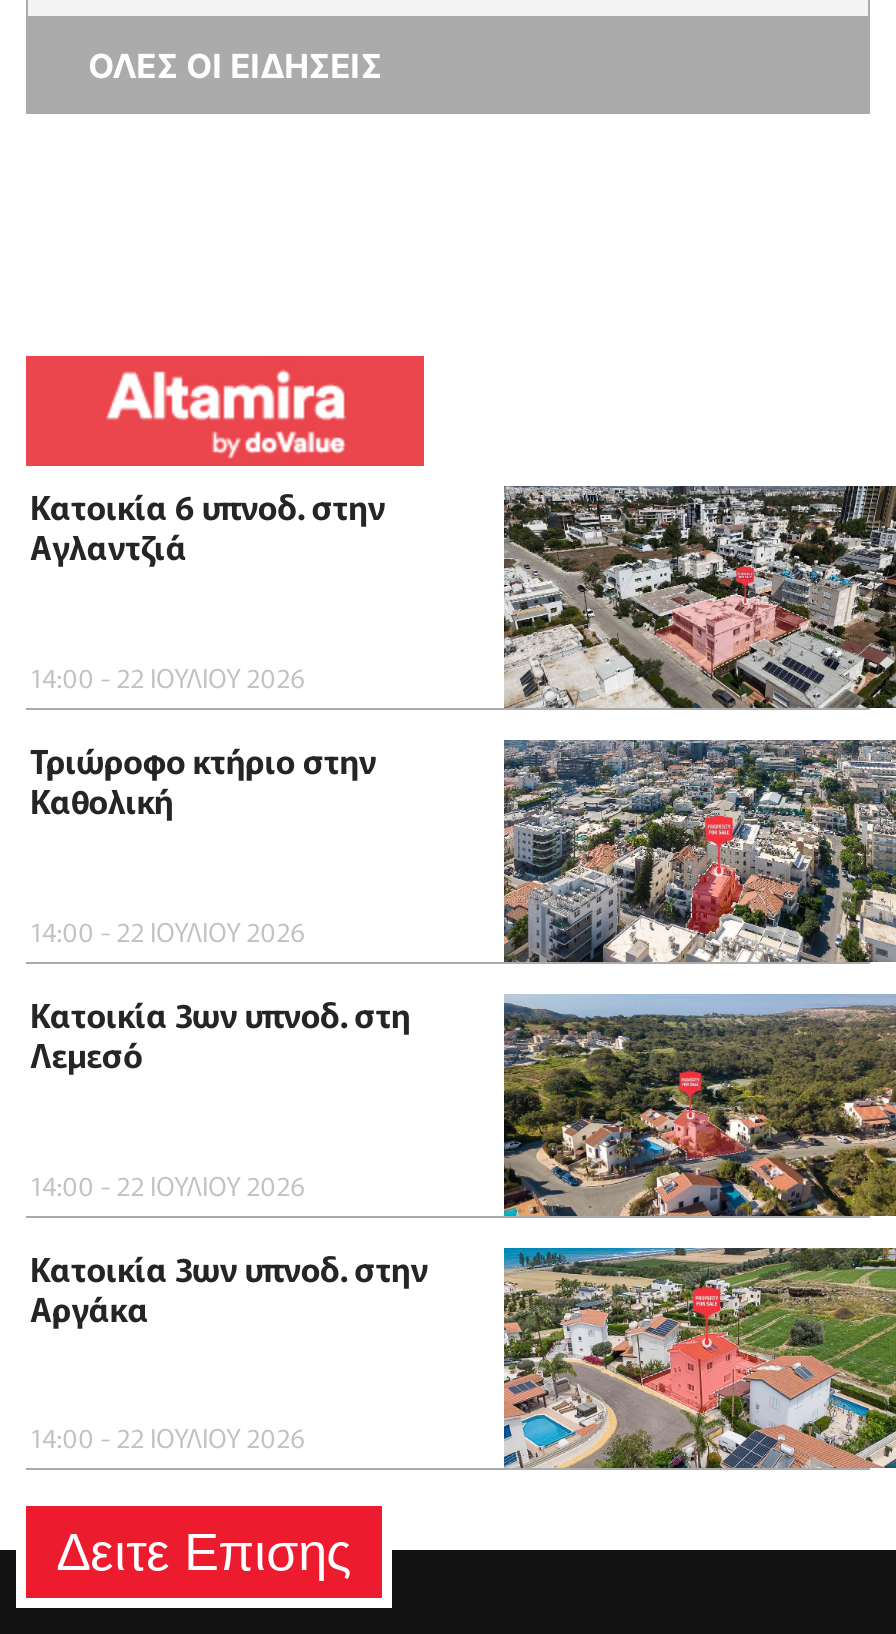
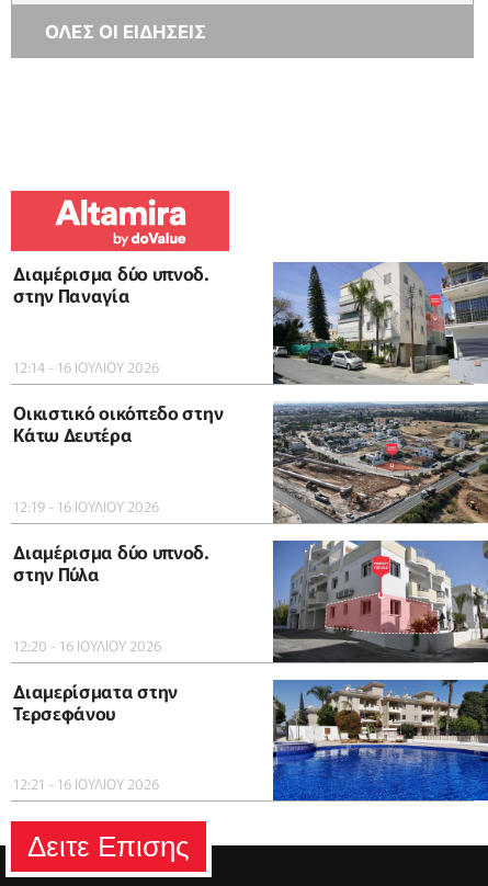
- Κατοικία 6 υπνοδ. στην
- Αγλαντζιά
+ Διαμέρισμα δύο υπνοδ.
+ στην Παναγία

- [image]
+ [image]

- 14:00 - 22 ΙΟΥΛΙΟΥ 2026
+ 12:14 - 16 ΙΟΥΛΙΟΥ 2026

- Τριώροφο κτήριο στην
- Καθολική
+ Οικιστικό οικόπεδο στην
+ Κάτω Δευτέρα

- [image]
+ [image]

- 14:00 - 22 ΙΟΥΛΙΟΥ 2026
+ 12:19 - 16 ΙΟΥΛΙΟΥ 2026

- Κατοικία 3ων υπνοδ. στη
- Λεμεσό
+ Διαμέρισμα δύο υπνοδ.
+ στην Πύλα

- [image]
+ [image]

- 14:00 - 22 ΙΟΥΛΙΟΥ 2026
+ 12:20 - 16 ΙΟΥΛΙΟΥ 2026

- Κατοικία 3ων υπνοδ. στην
- Αργάκα
+ Διαμερίσματα στην
+ Τερσεφάνου

- [image]
+ [image]

- 14:00 - 22 ΙΟΥΛΙΟΥ 2026
+ 12:21 - 16 ΙΟΥΛΙΟΥ 2026
